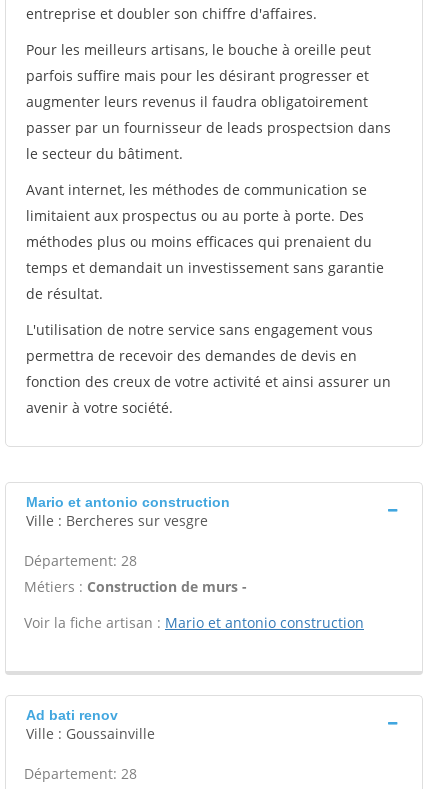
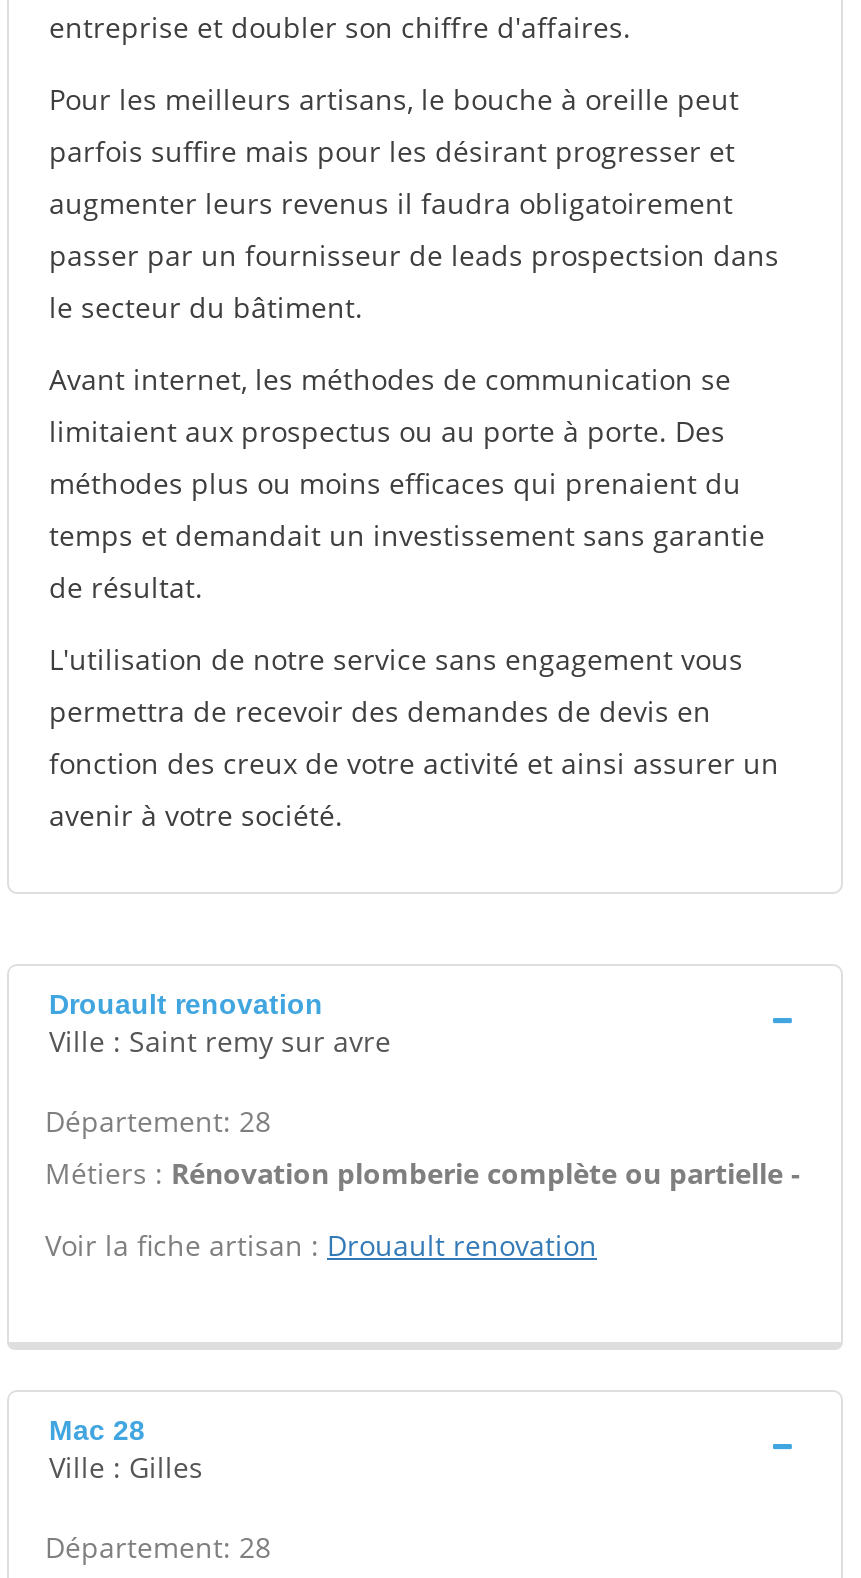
- Mario et antonio construction
- Ville : Bercheres sur vesgre
+ Drouault renovation
+ Ville : Saint remy sur avre

- Métiers : Construction de murs -
+ Métiers : Rénovation plomberie complète ou partielle -

- Voir la fiche artisan : Mario et antonio construction
+ Voir la fiche artisan : Drouault renovation

- Ad bati renov
- Ville : Goussainville
+ Mac 28
+ Ville : Gilles
